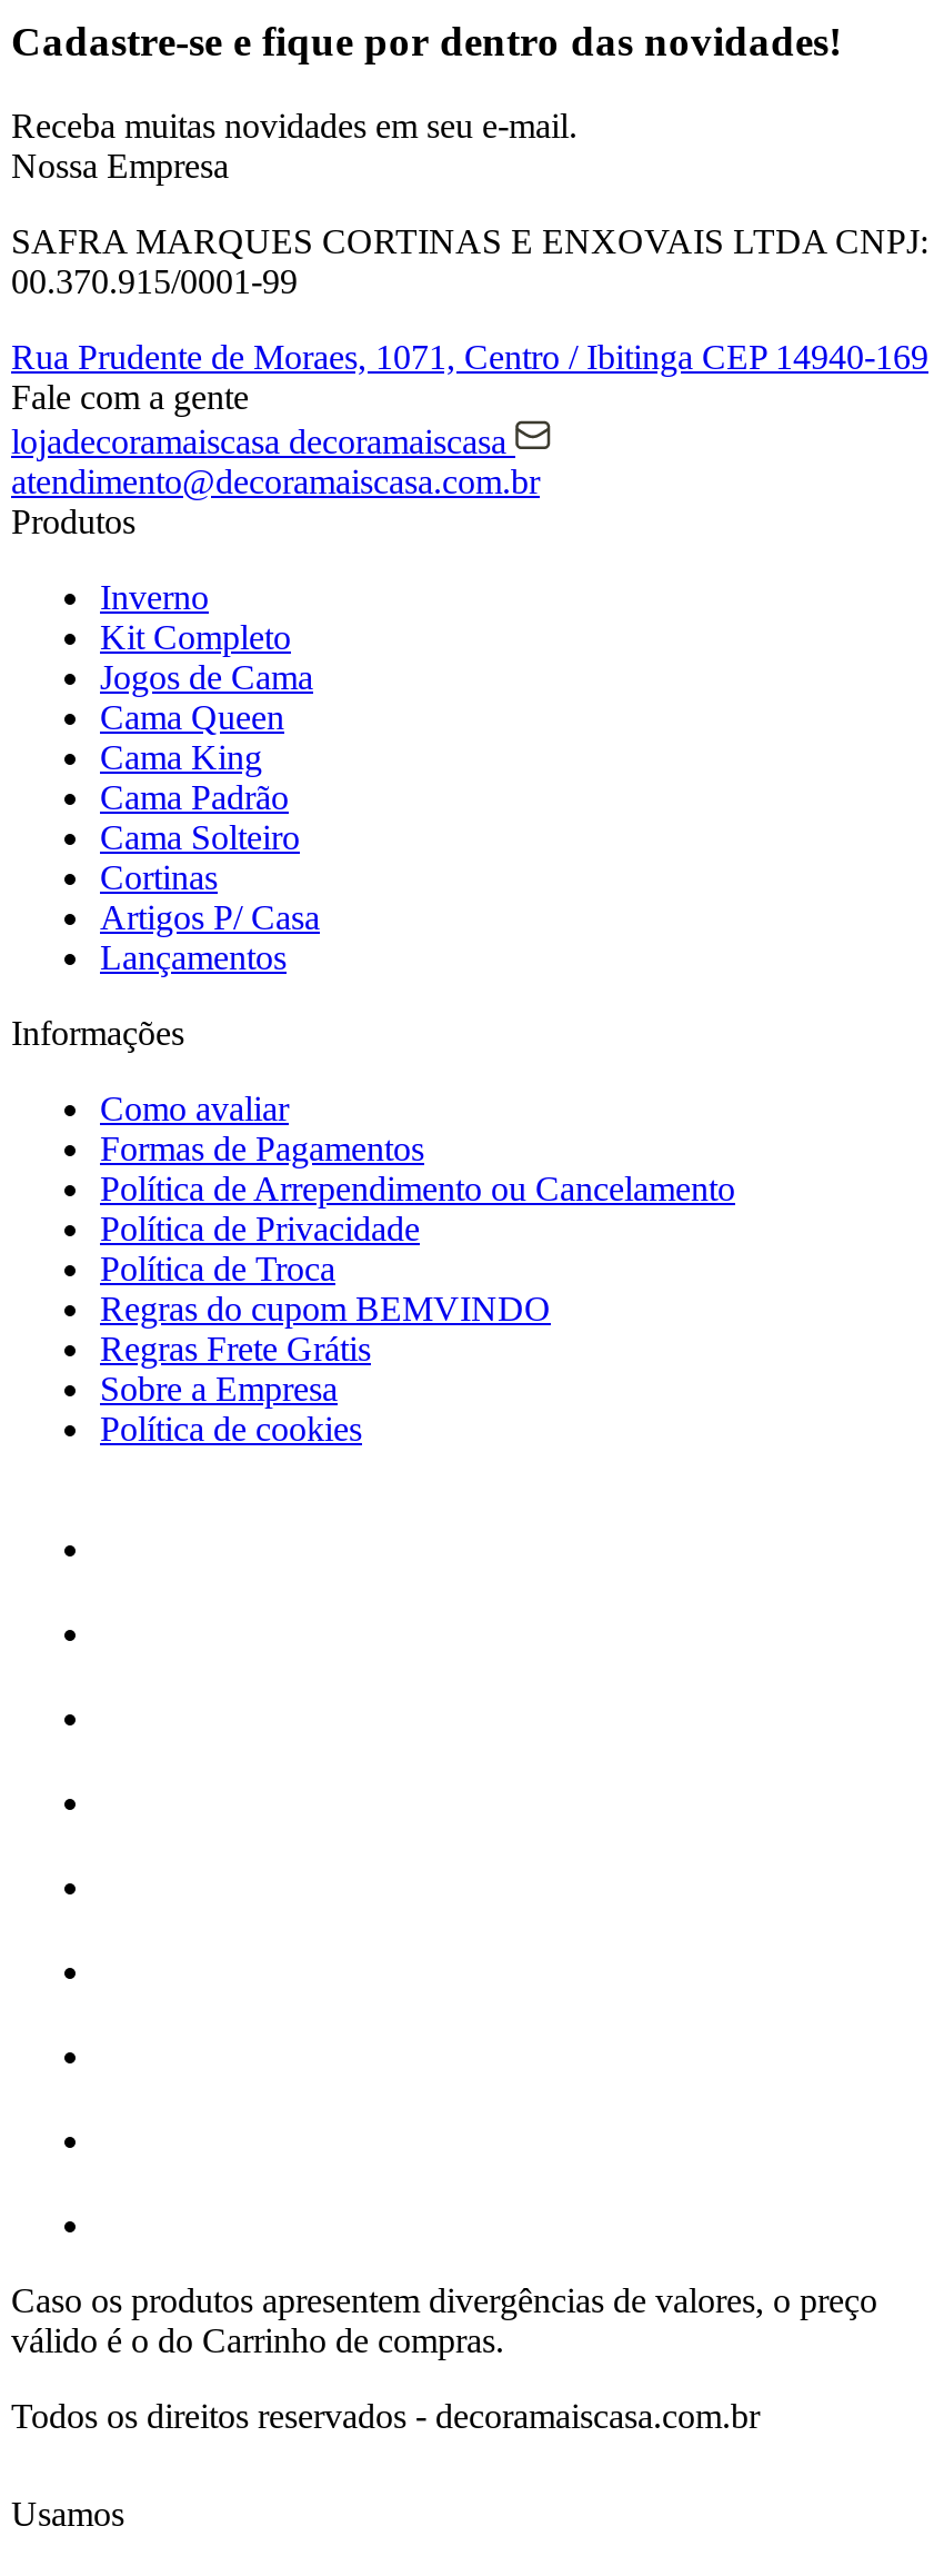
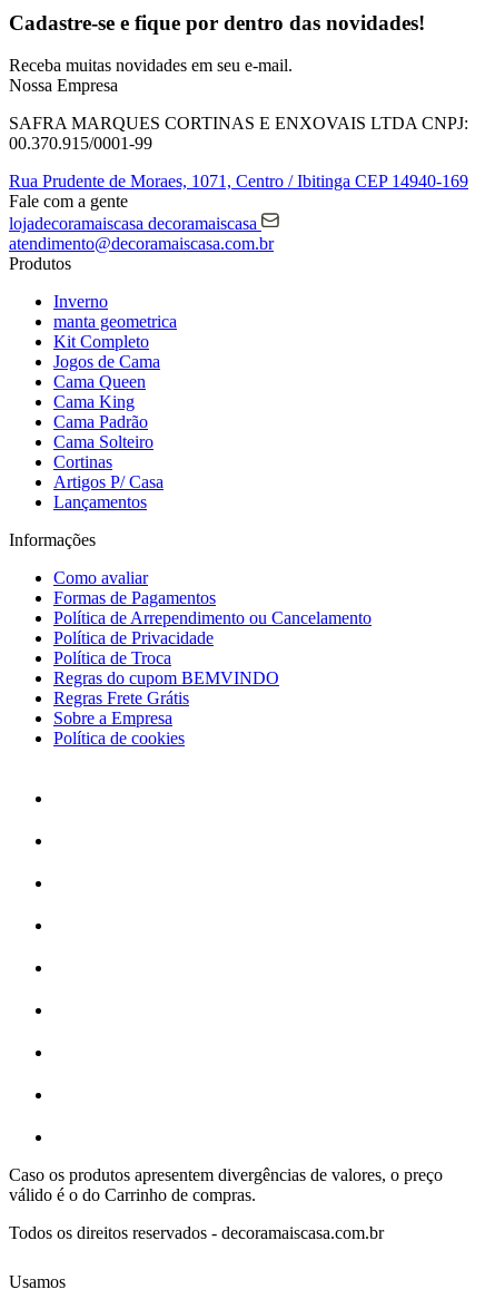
+ manta geometrica
